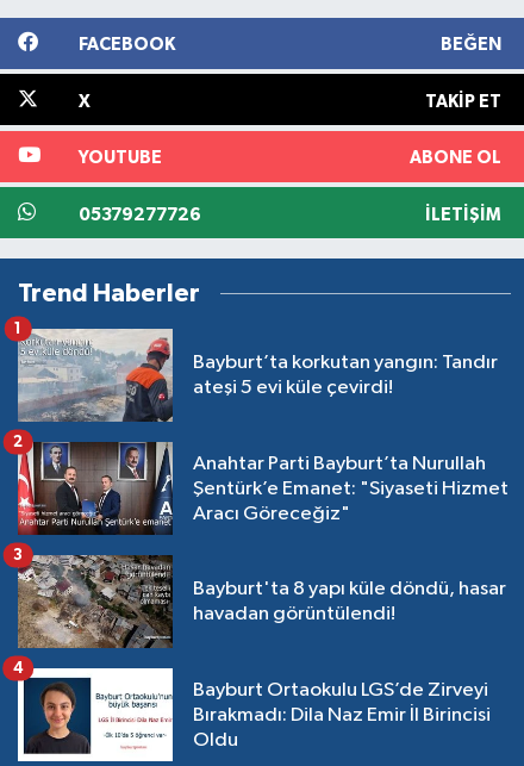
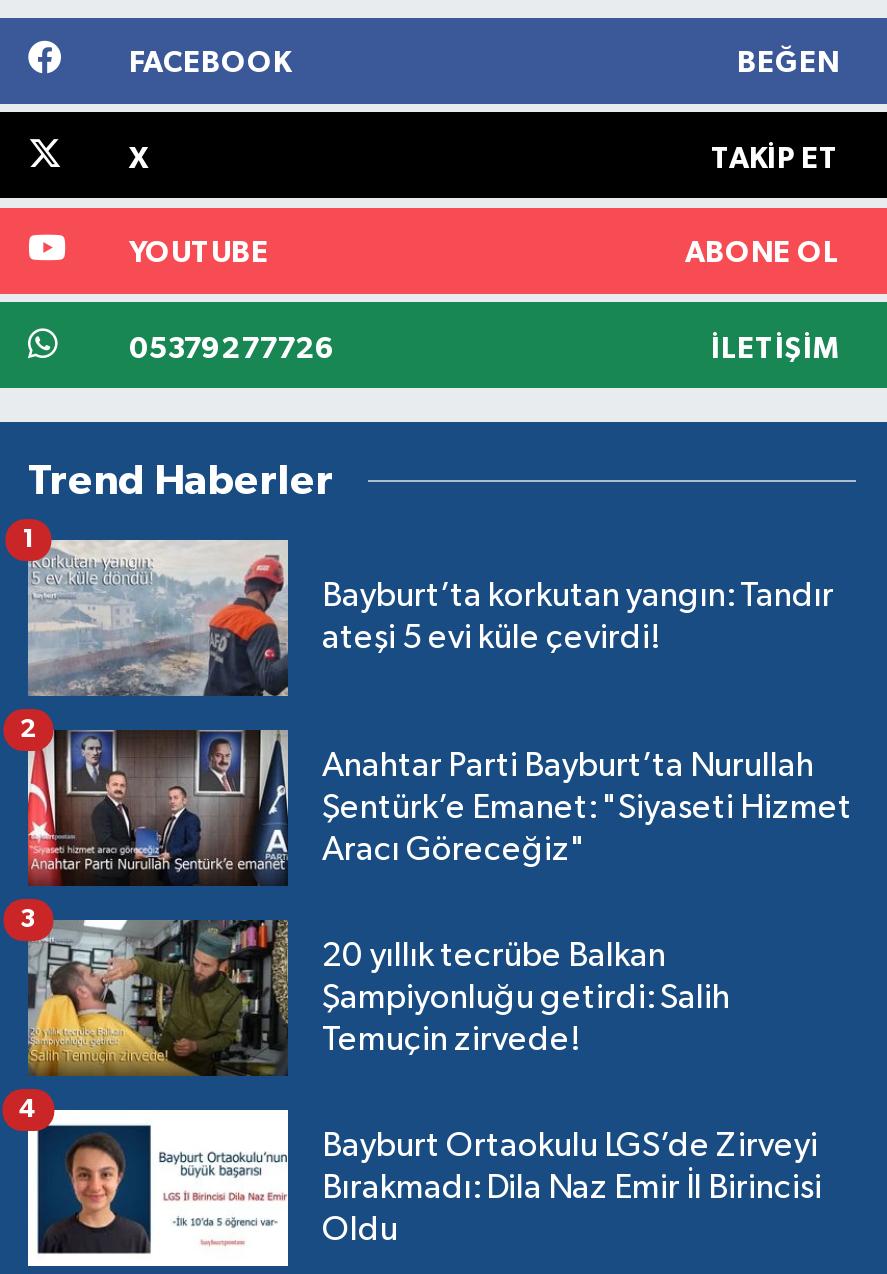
- [image]
- Bayburt'ta 8 yapı küle döndü, hasar
- havadan görüntülendi!
+ [image]
+ 20 yıllık tecrübe Balkan
+ Şampiyonluğu getirdi: Salih
+ Temuçin zirvede!
